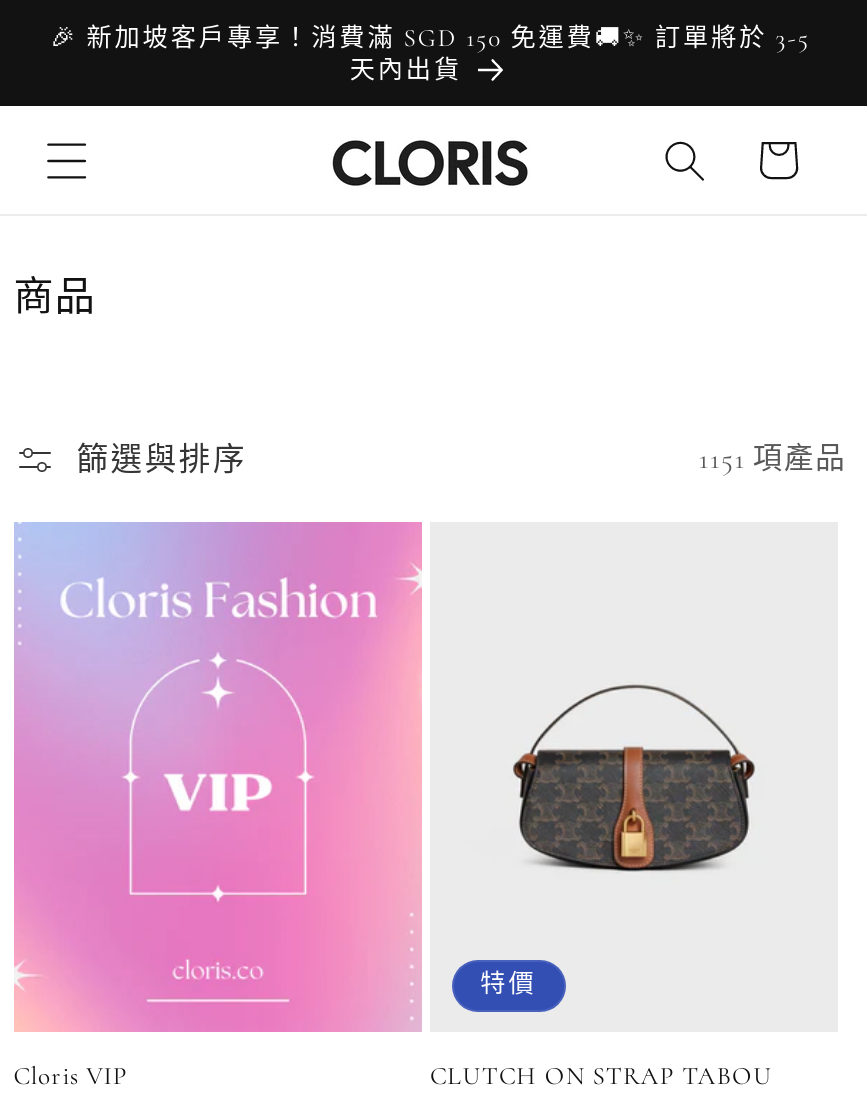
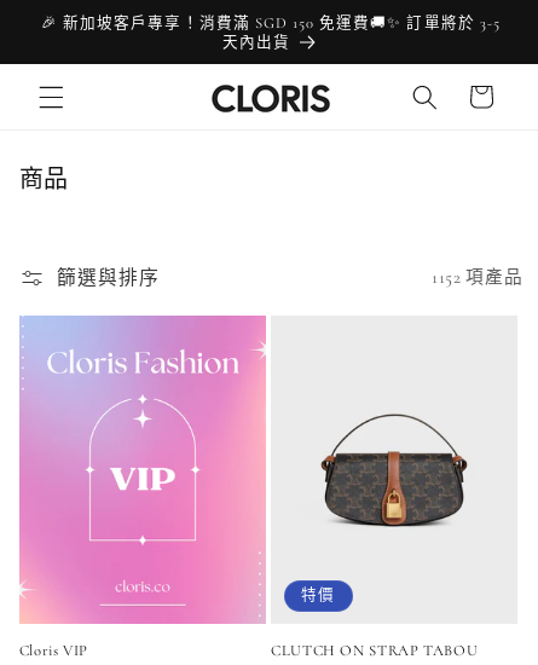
- 1151 項產品
+ 1152 項產品
